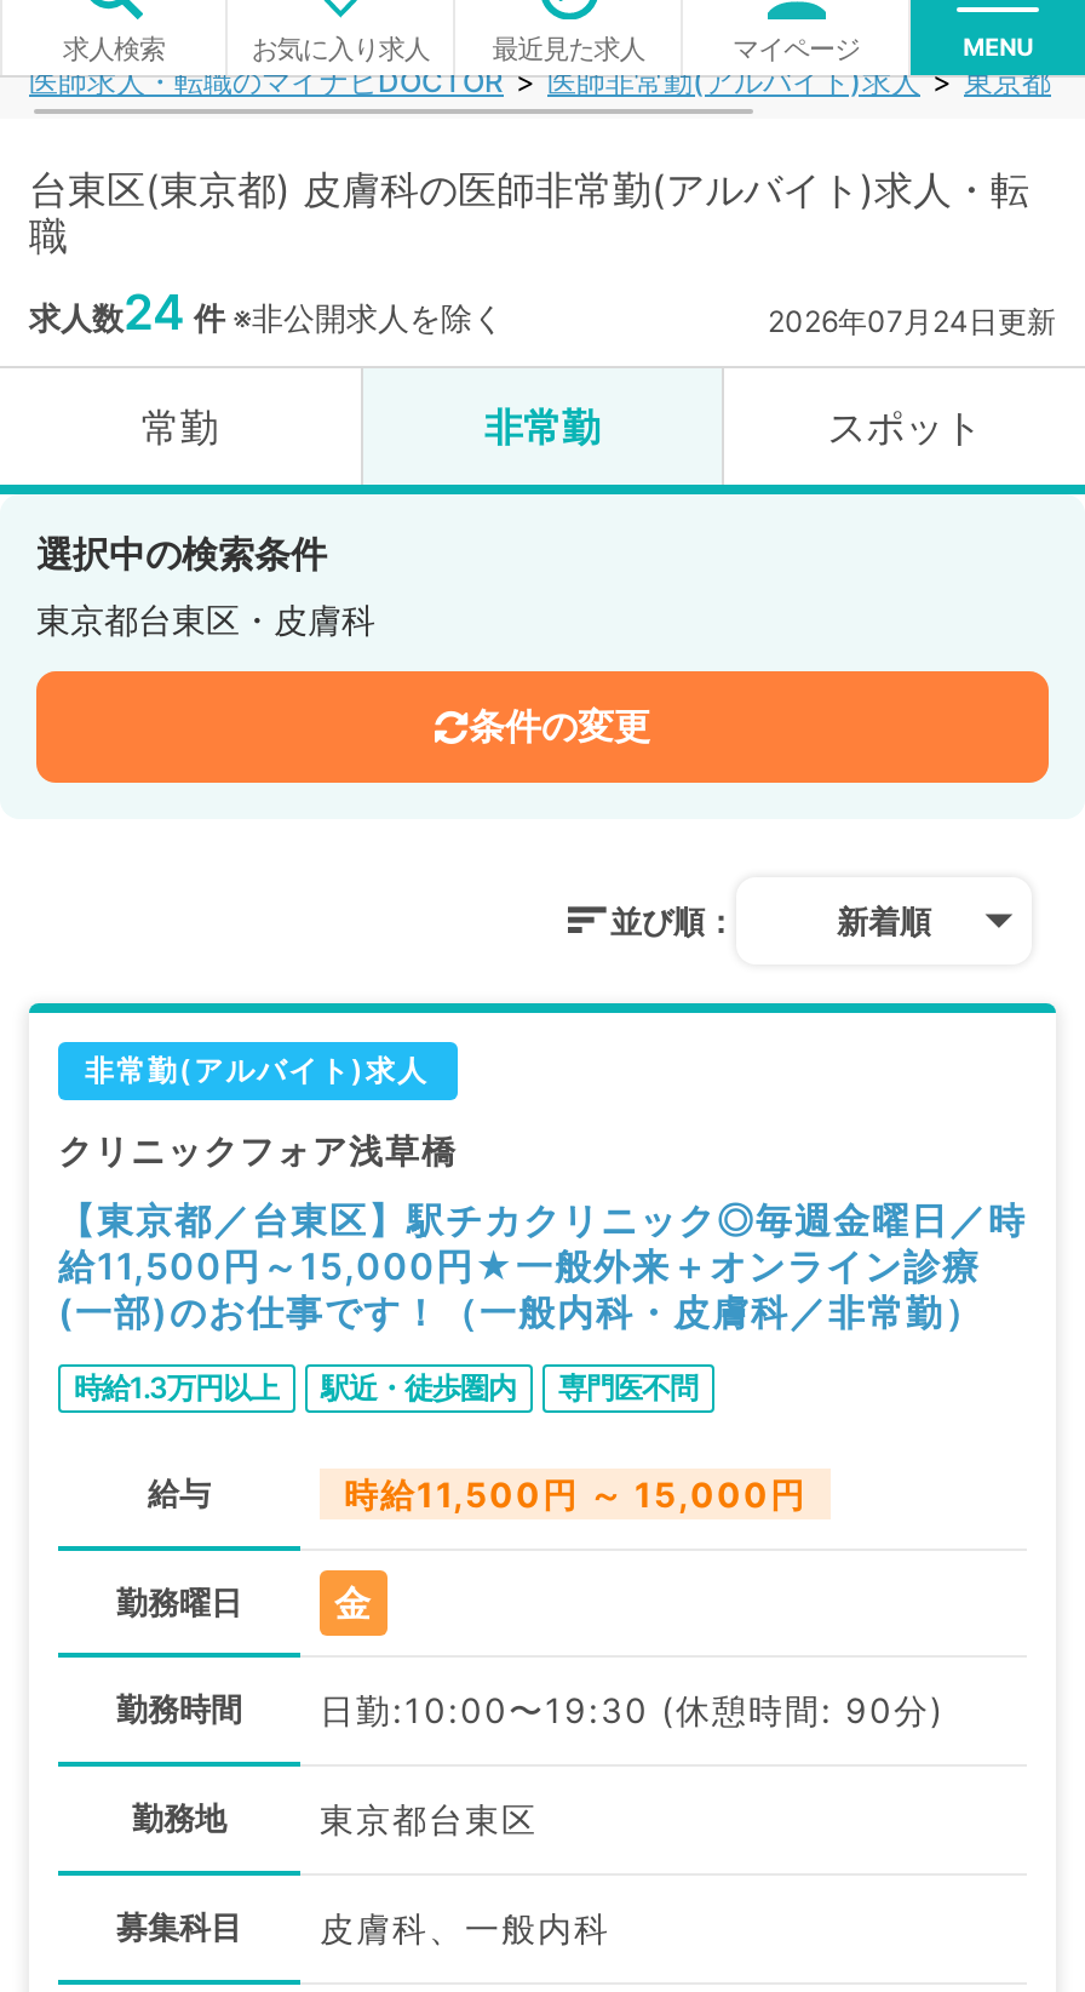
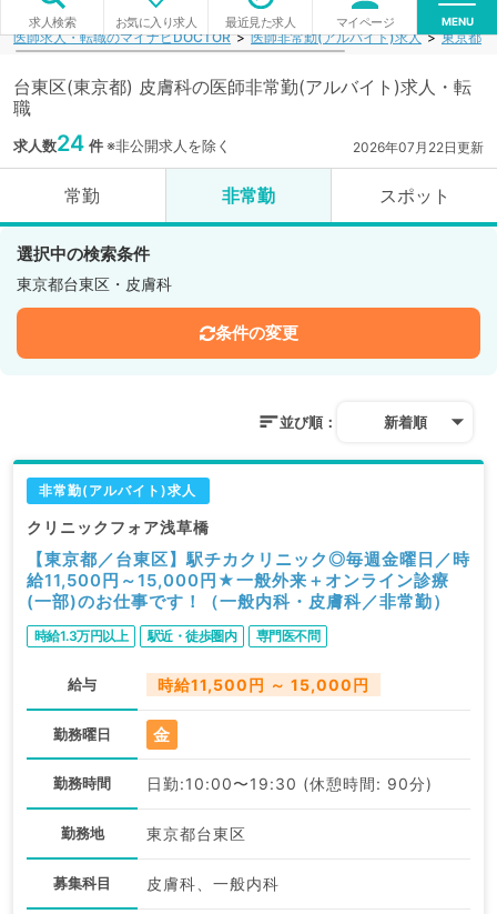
- 2026年07月24日更新
+ 2026年07月22日更新
